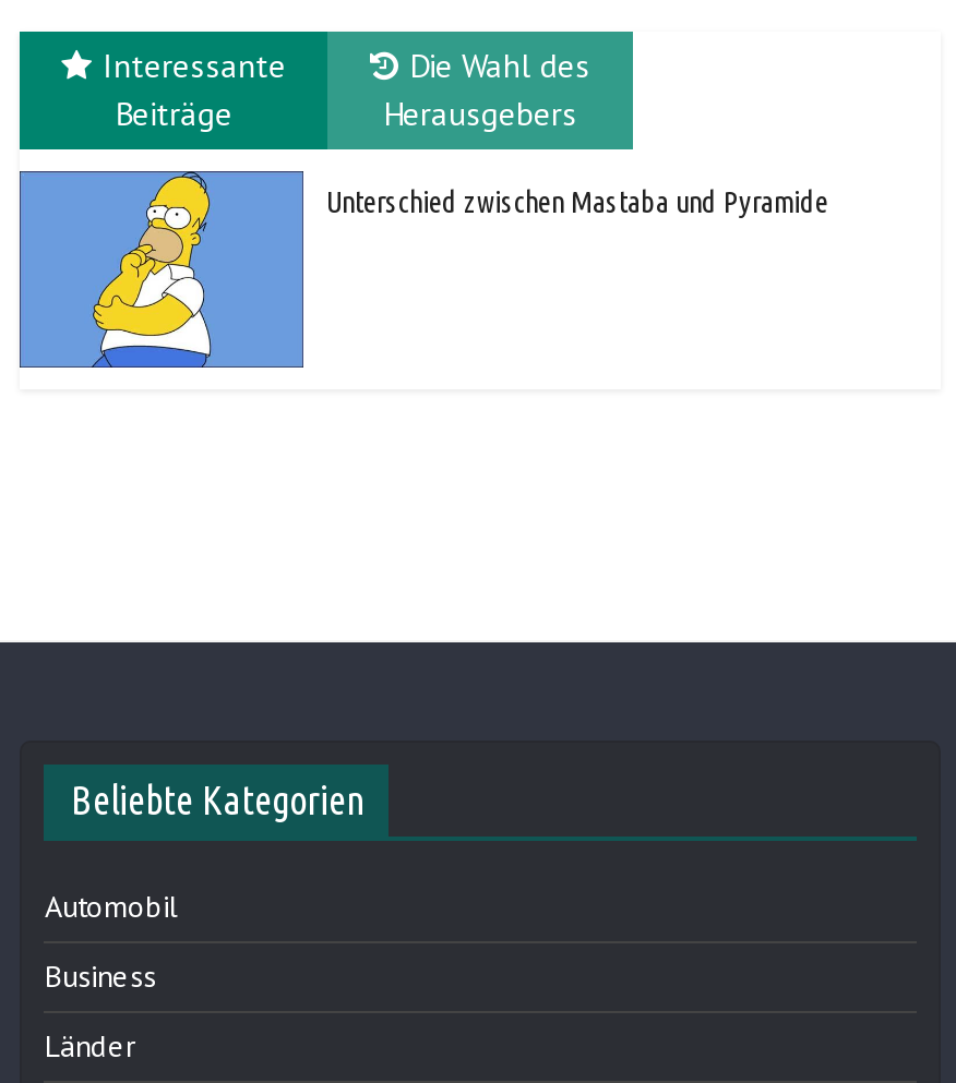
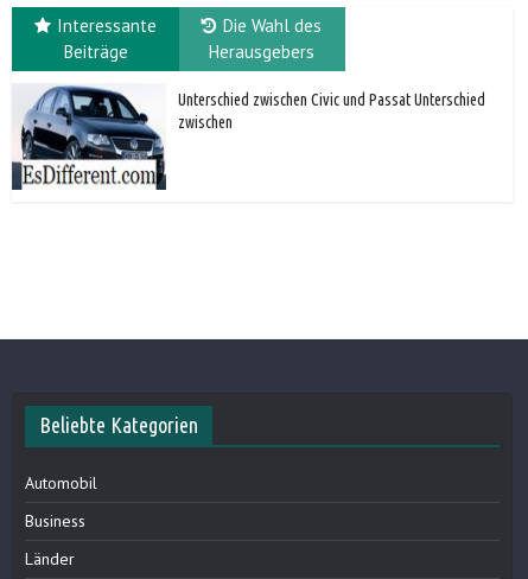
- [image]
- Unterschied zwischen Mastaba und Pyramide
+ [image]
+ Unterschied zwischen Civic und Passat Unterschied
+ zwischen
